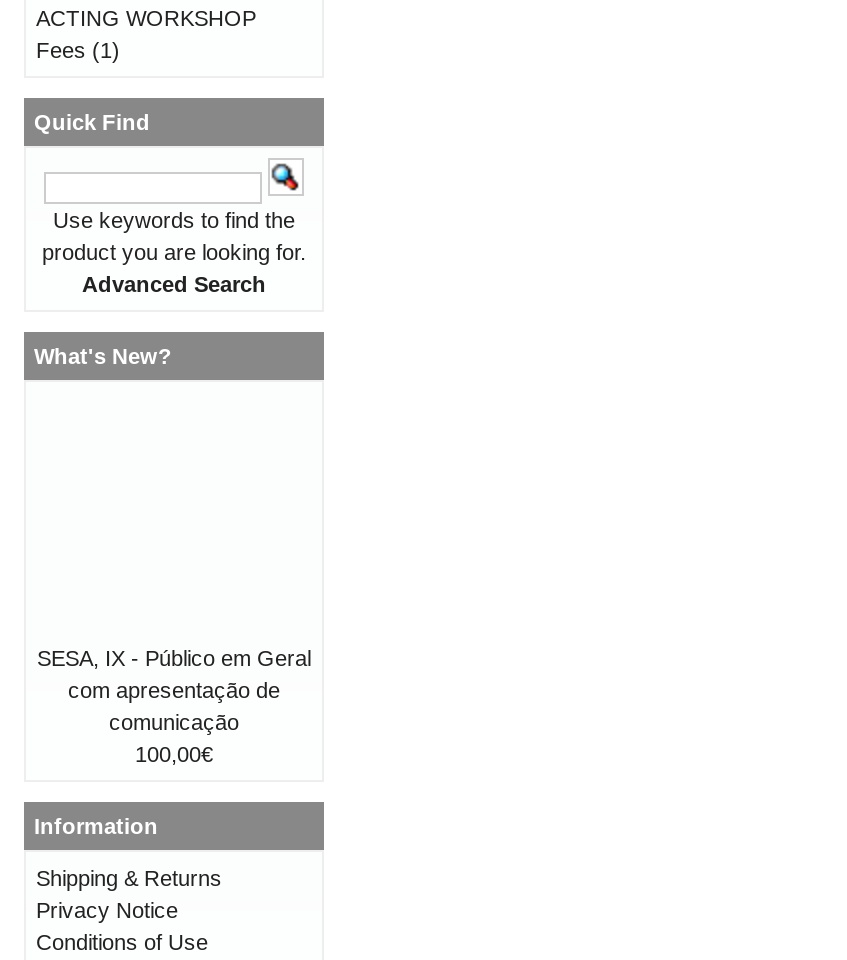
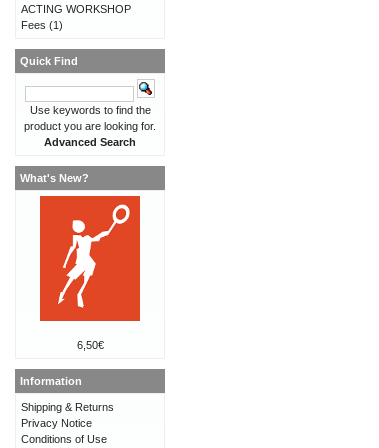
+ [image]

- SESA, IX - Público em Geral
- com apresentação de
- comunicação
- 100,00€
+ 6,50€
